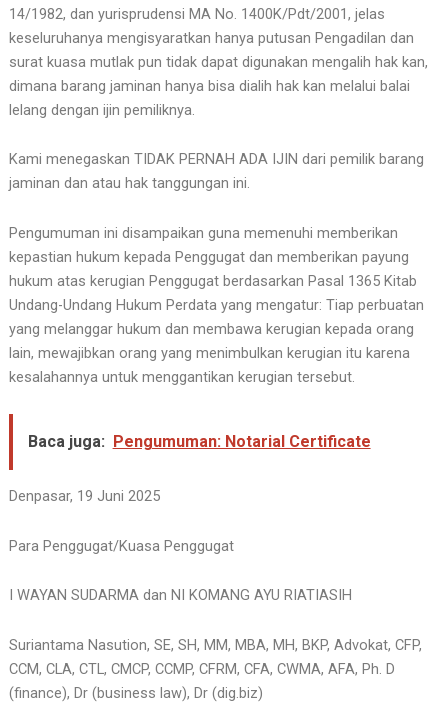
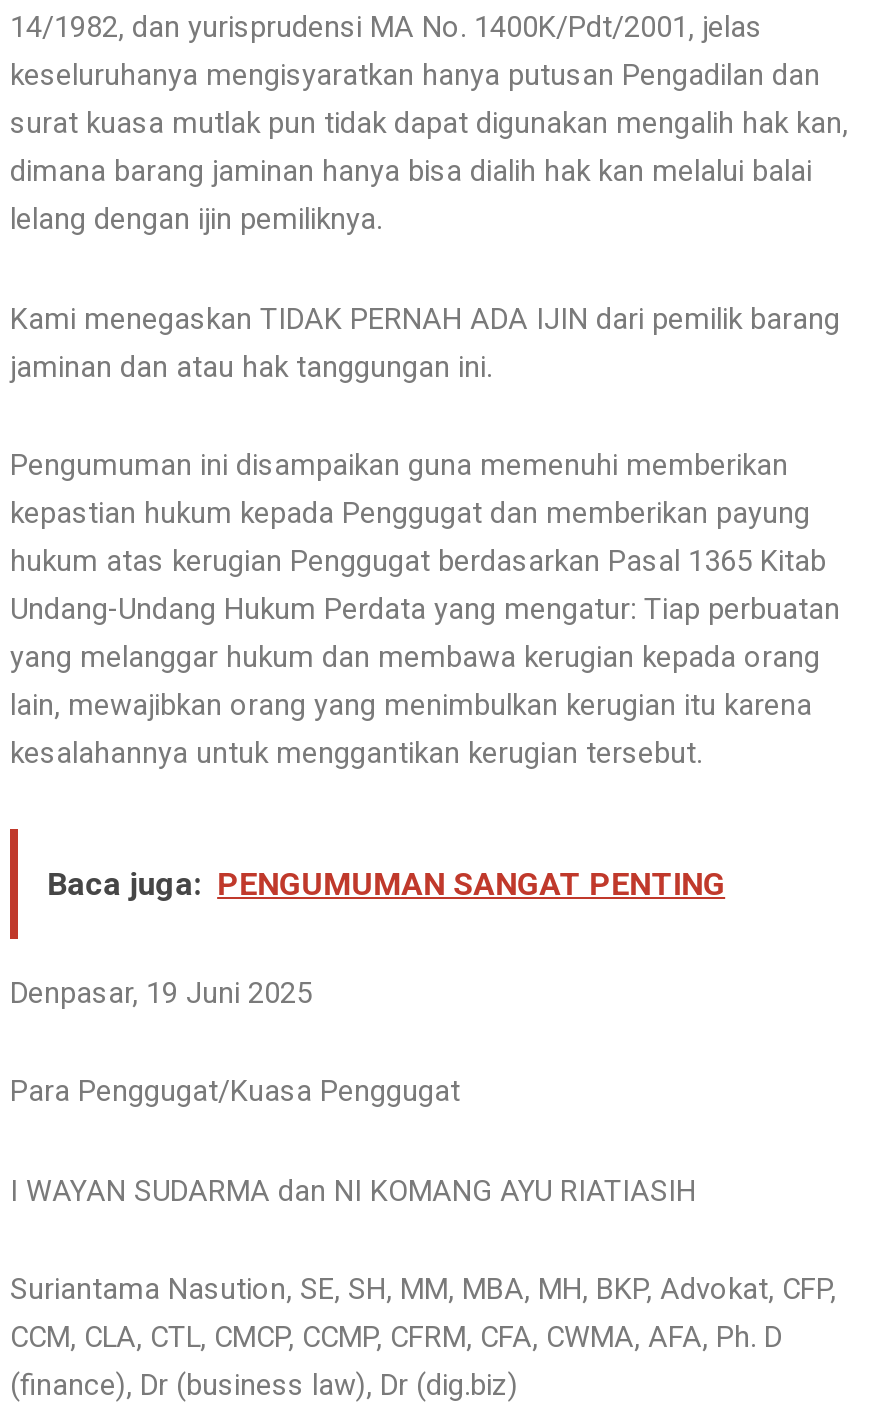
- Baca juga: Pengumuman: Notarial Certificate
+ Baca juga: PENGUMUMAN SANGAT PENTING
